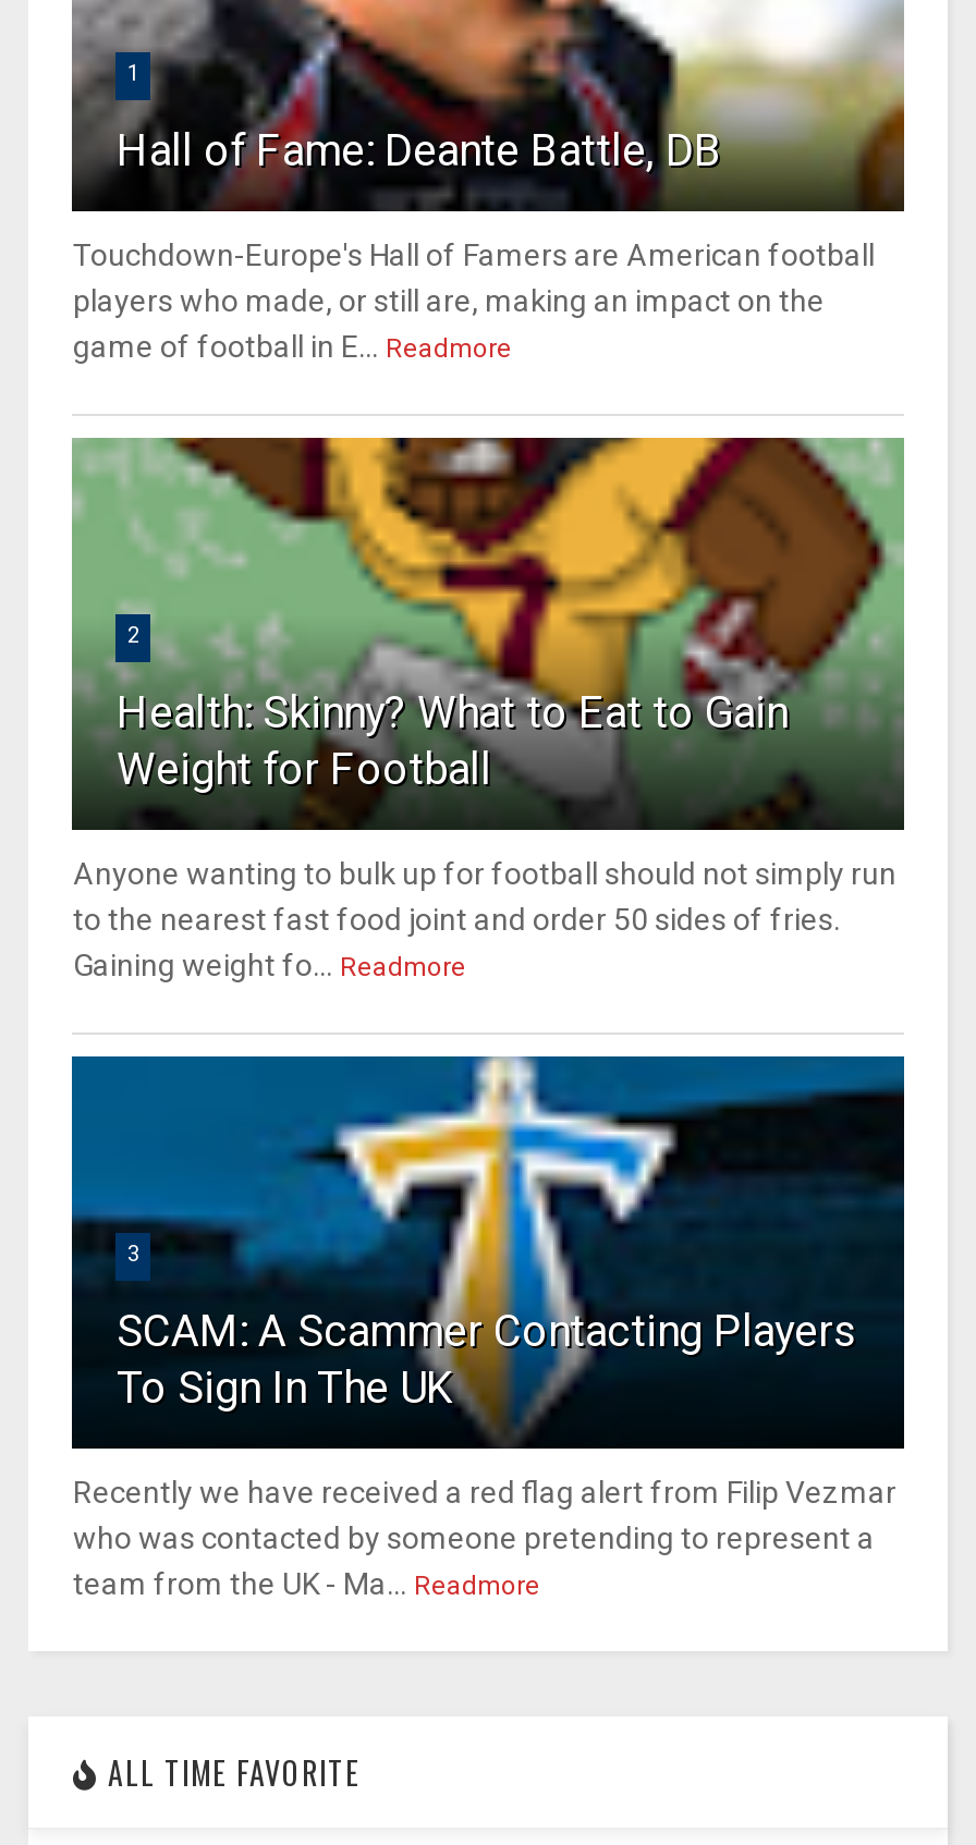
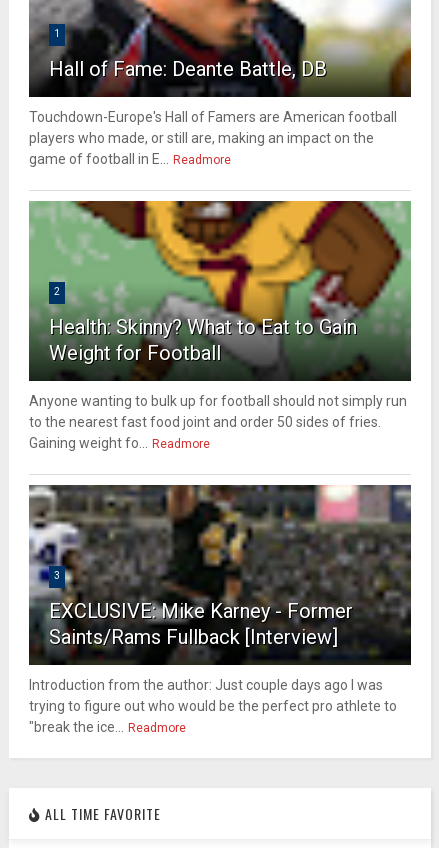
- [image]
- SCAM: A Scammer Contacting Players
- To Sign In The UK
+ [image]
+ EXCLUSIVE: Mike Karney - Former
+ Saints/Rams Fullback [Interview]

- Recently we have received a red flag alert from Filip Vezmar
- who was contacted by someone pretending to represent a
- team from the UK - Ma... Readmore
+ Introduction from the author: Just couple days ago I was
+ trying to figure out who would be the perfect pro athlete to
+ "break the ice... Readmore
